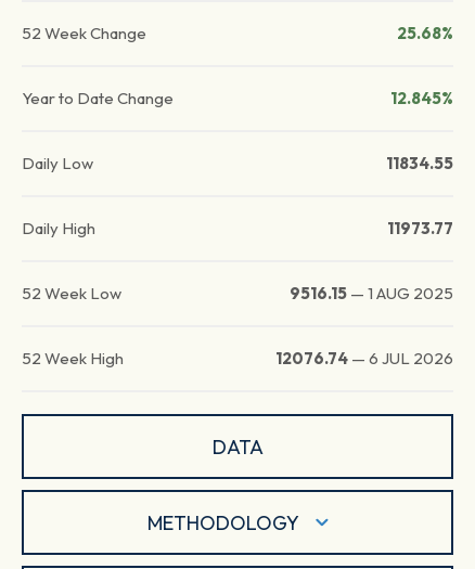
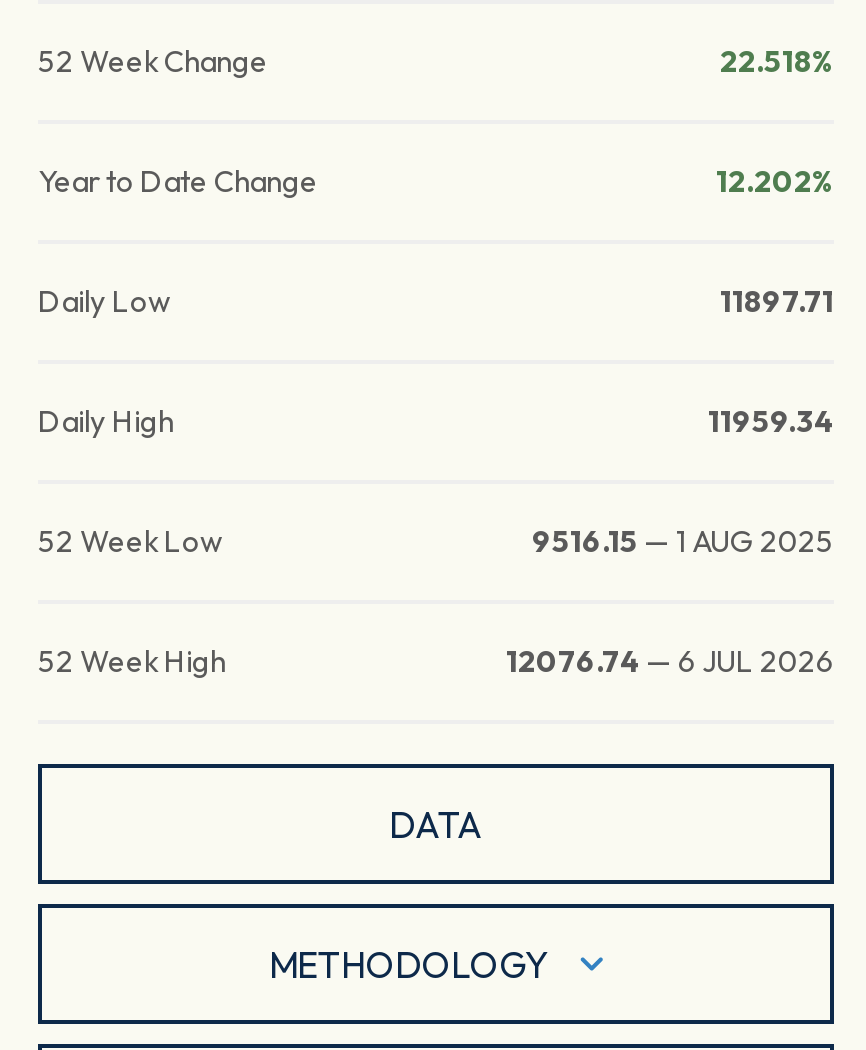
- 25.68%
+ 22.518%

- 12.845%
+ 12.202%

- 11834.55
+ 11897.71

- 11973.77
+ 11959.34
